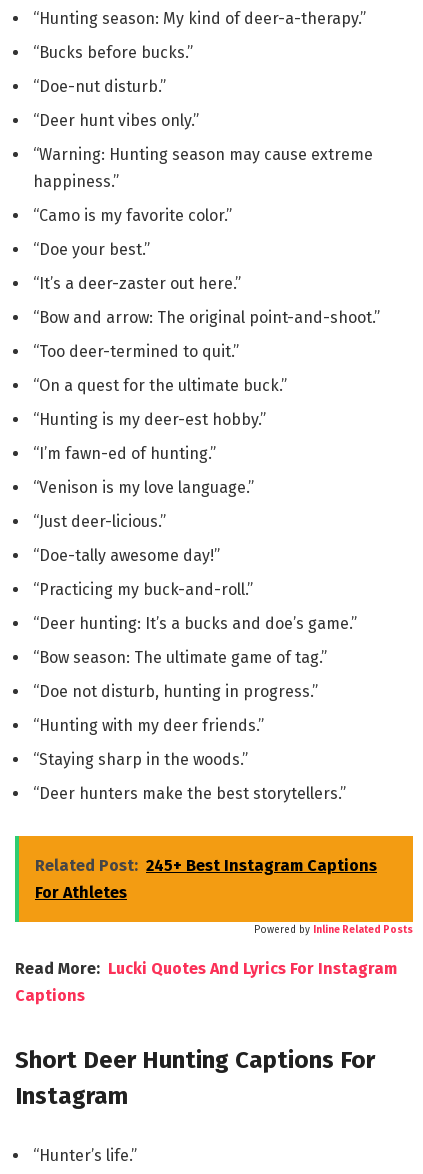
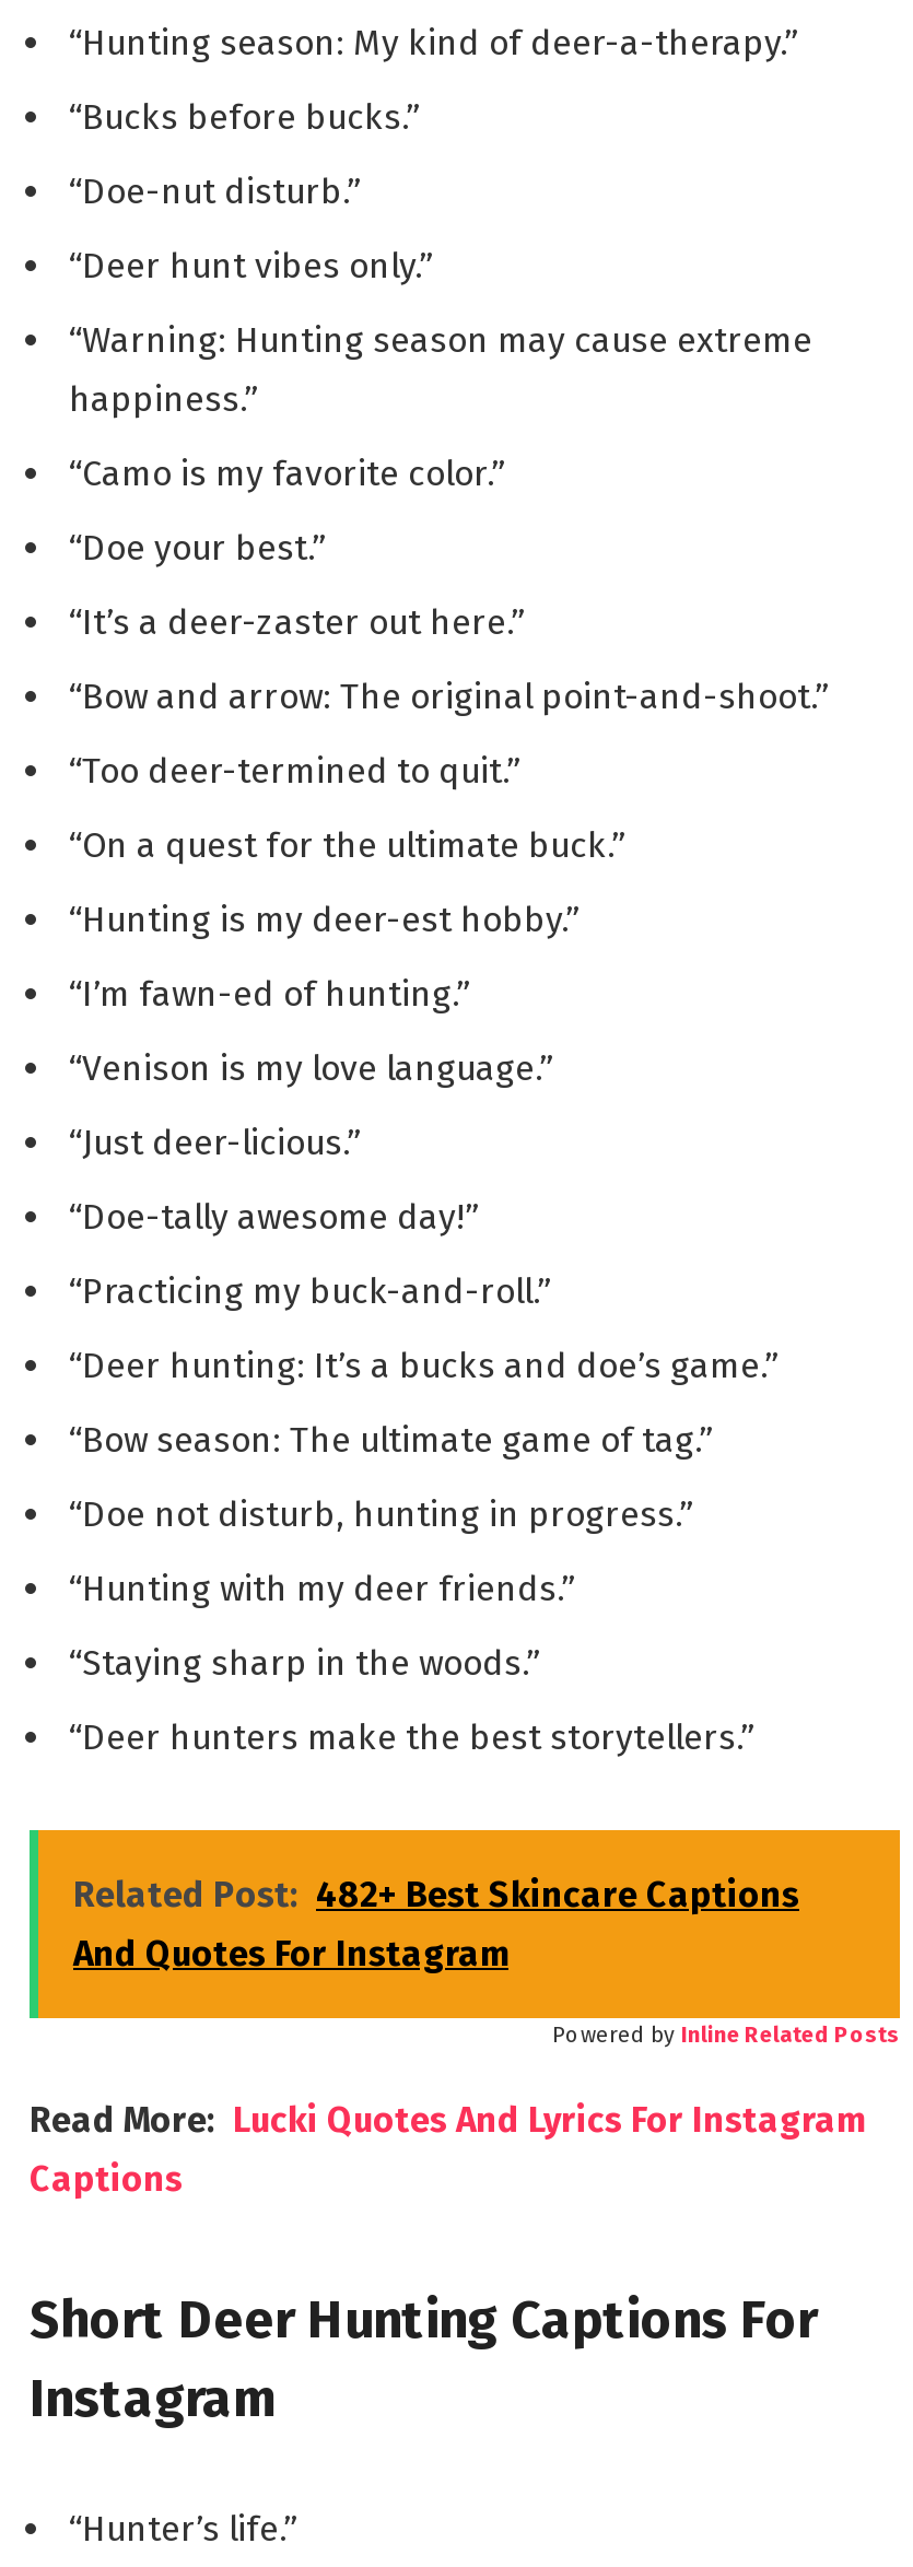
- Related Post: 245+ Best Instagram Captions
- For Athletes
+ Related Post: 482+ Best Skincare Captions
+ And Quotes For Instagram
